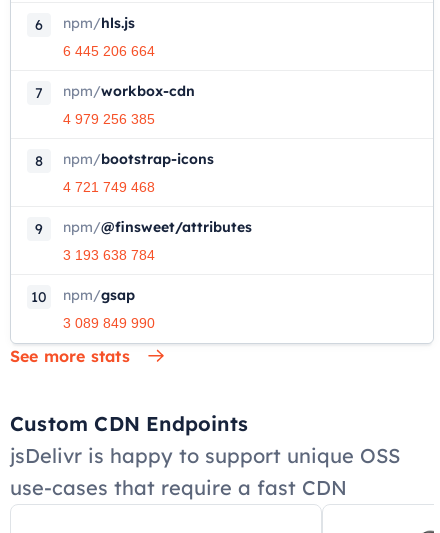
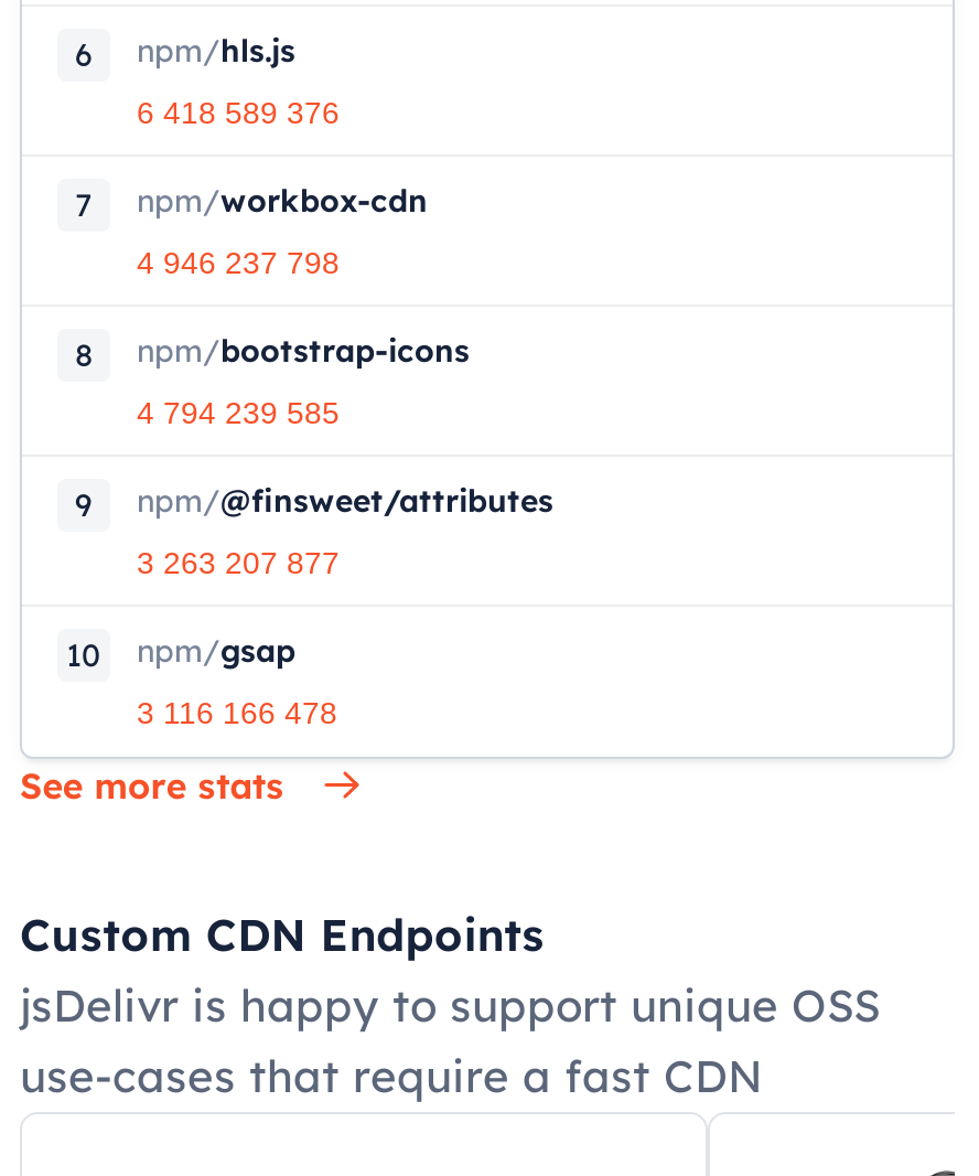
- 6 445 206 664
+ 6 418 589 376

- 4 979 256 385
+ 4 946 237 798

- 4 721 749 468
+ 4 794 239 585

- 3 193 638 784
+ 3 263 207 877

- 3 089 849 990
+ 3 116 166 478
